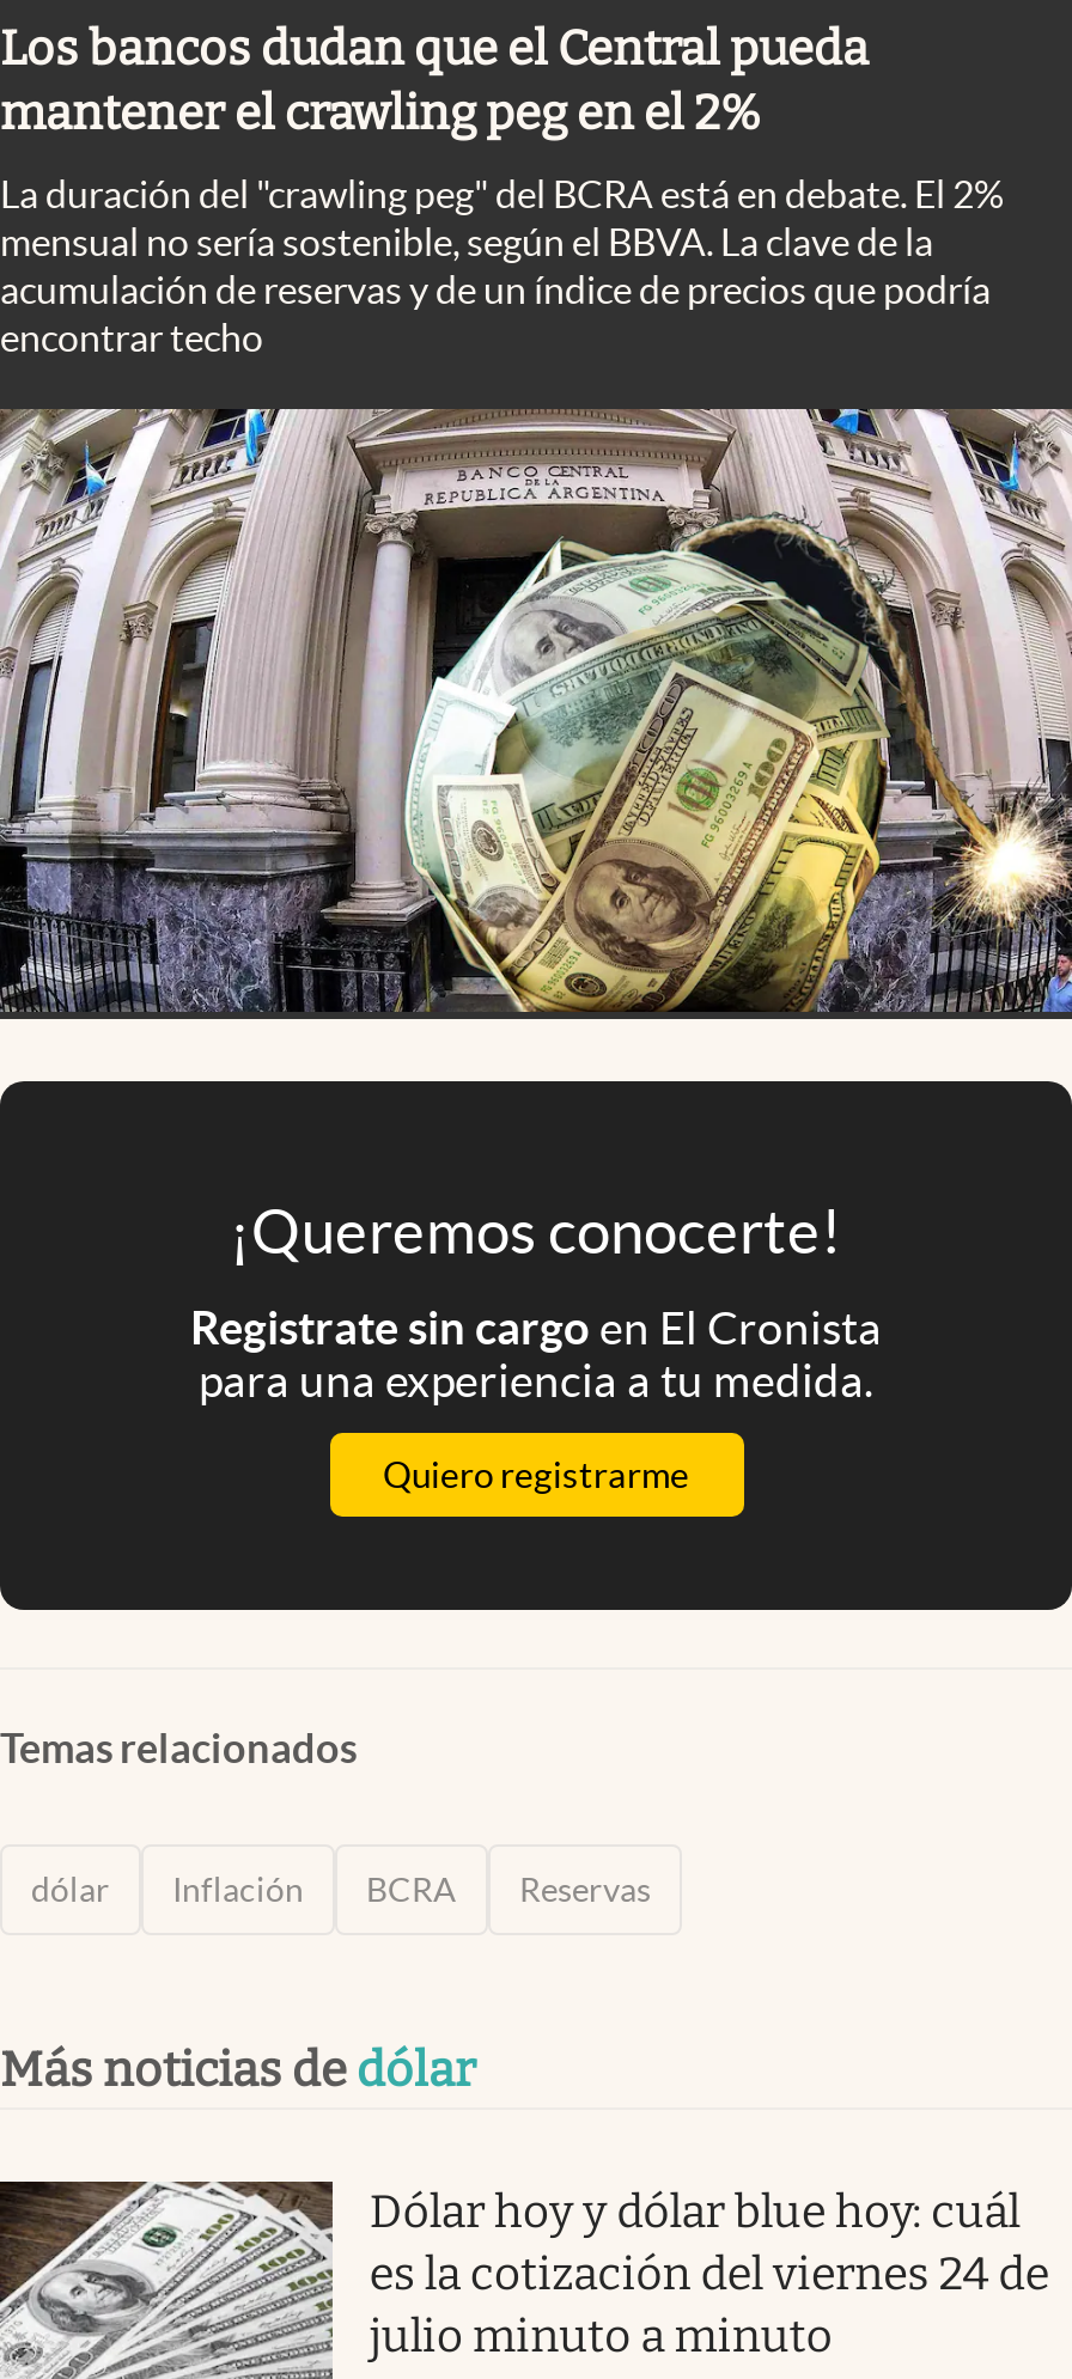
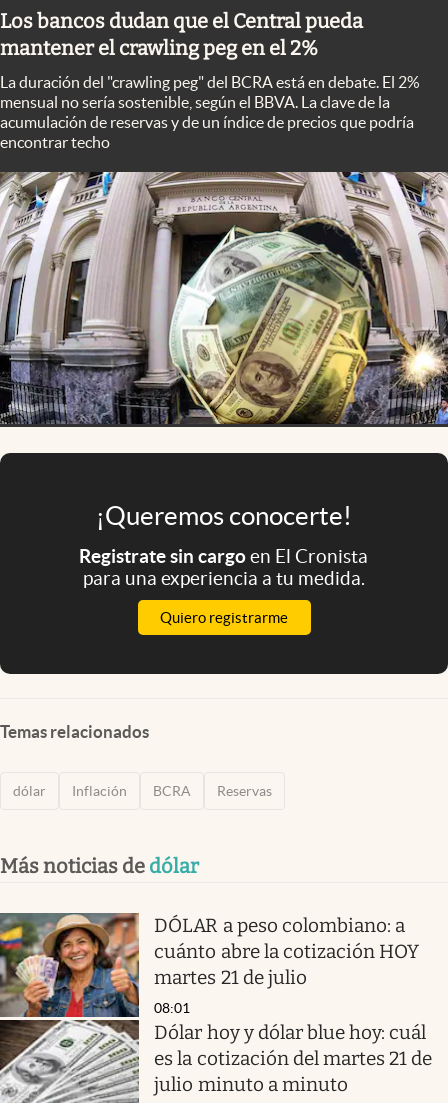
+ [image]
+ DÓLAR a peso colombiano: a
+ cuánto abre la cotización HOY
+ martes 21 de julio
+ 08:01

- es la cotización del viernes 24 de
+ es la cotización del martes 21 de
